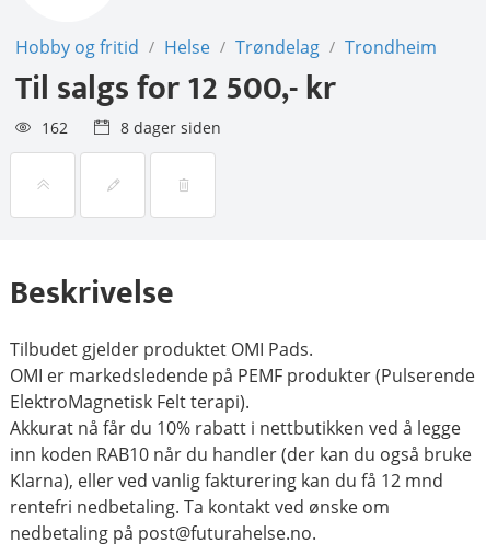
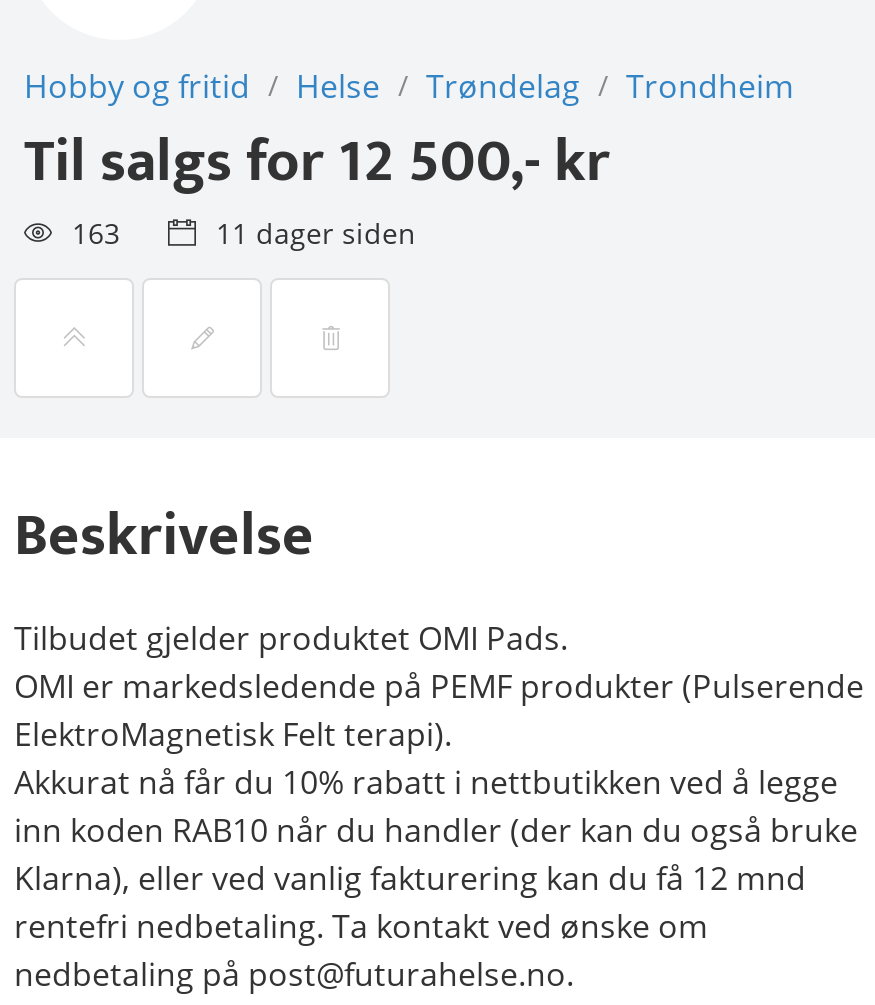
- 162
+ 163

- 8 dager siden
+ 11 dager siden
